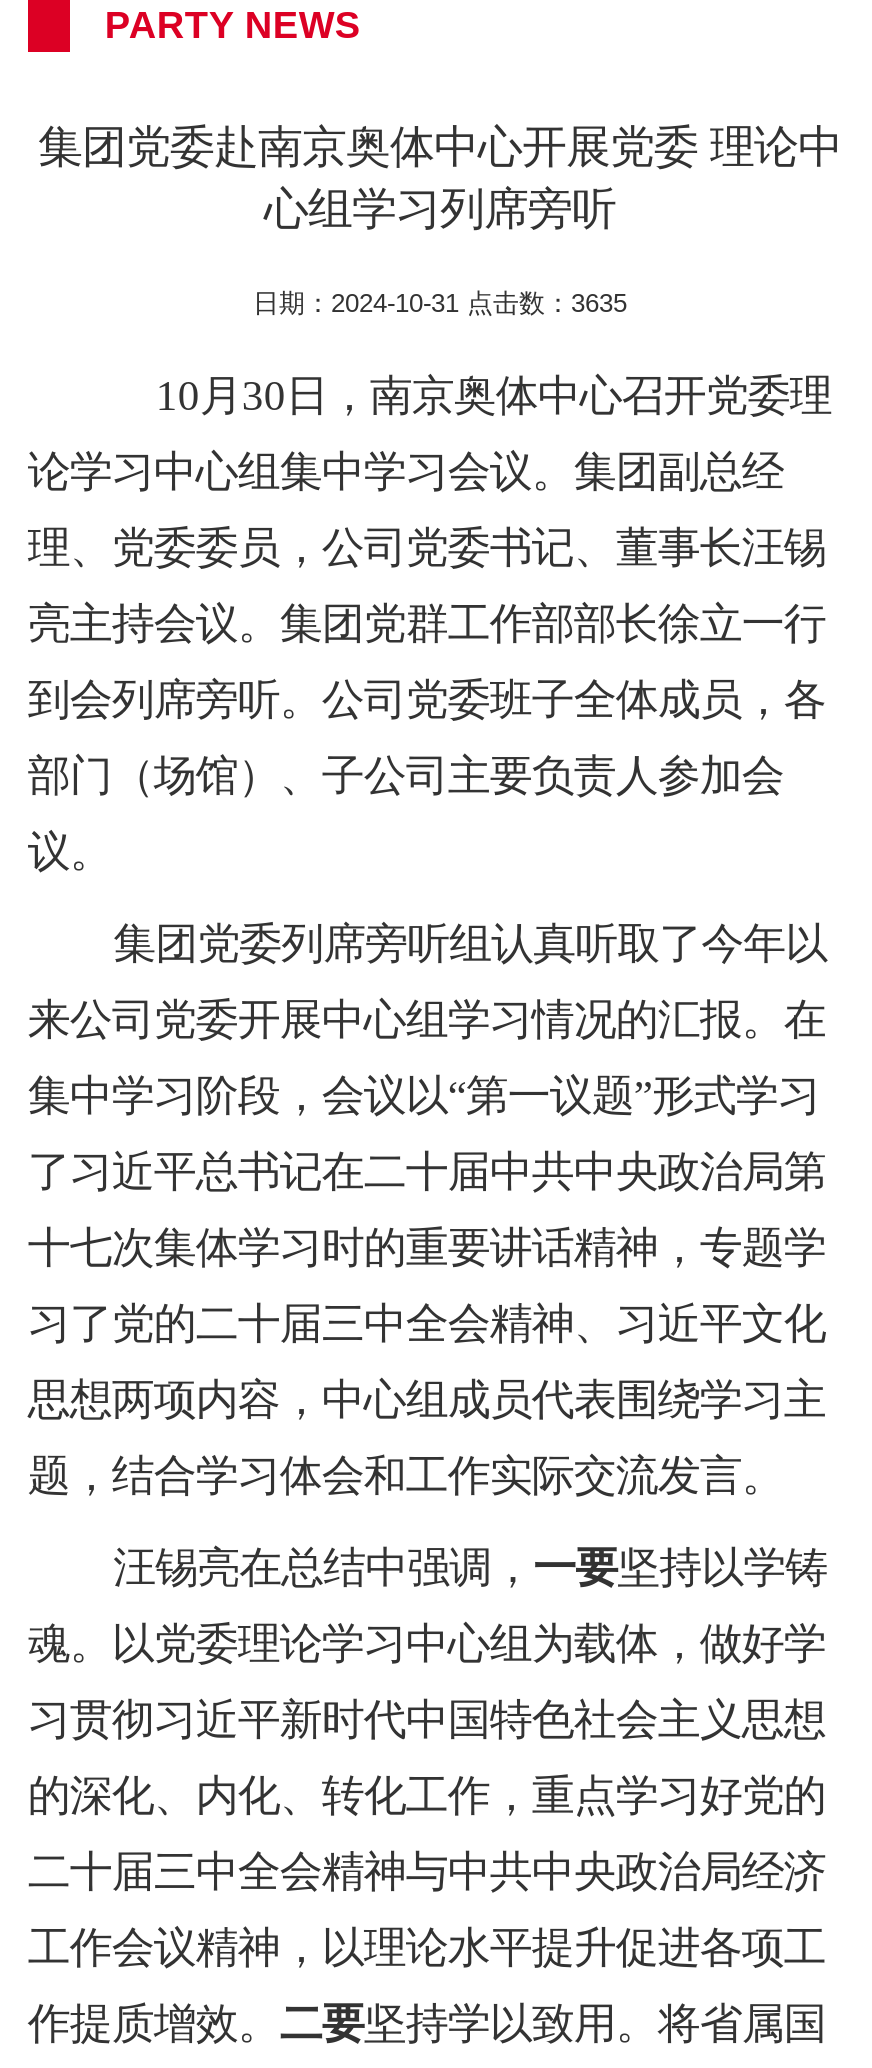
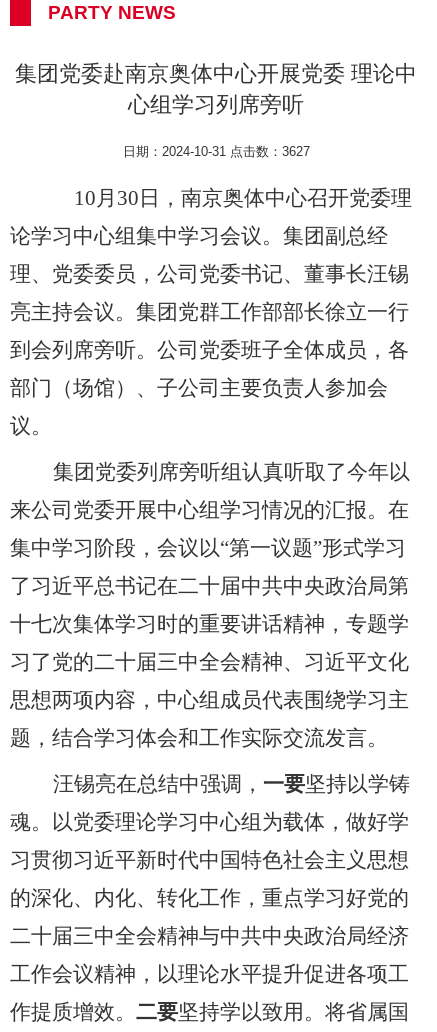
- 日期：2024-10-31 点击数：3635
+ 日期：2024-10-31 点击数：3627
